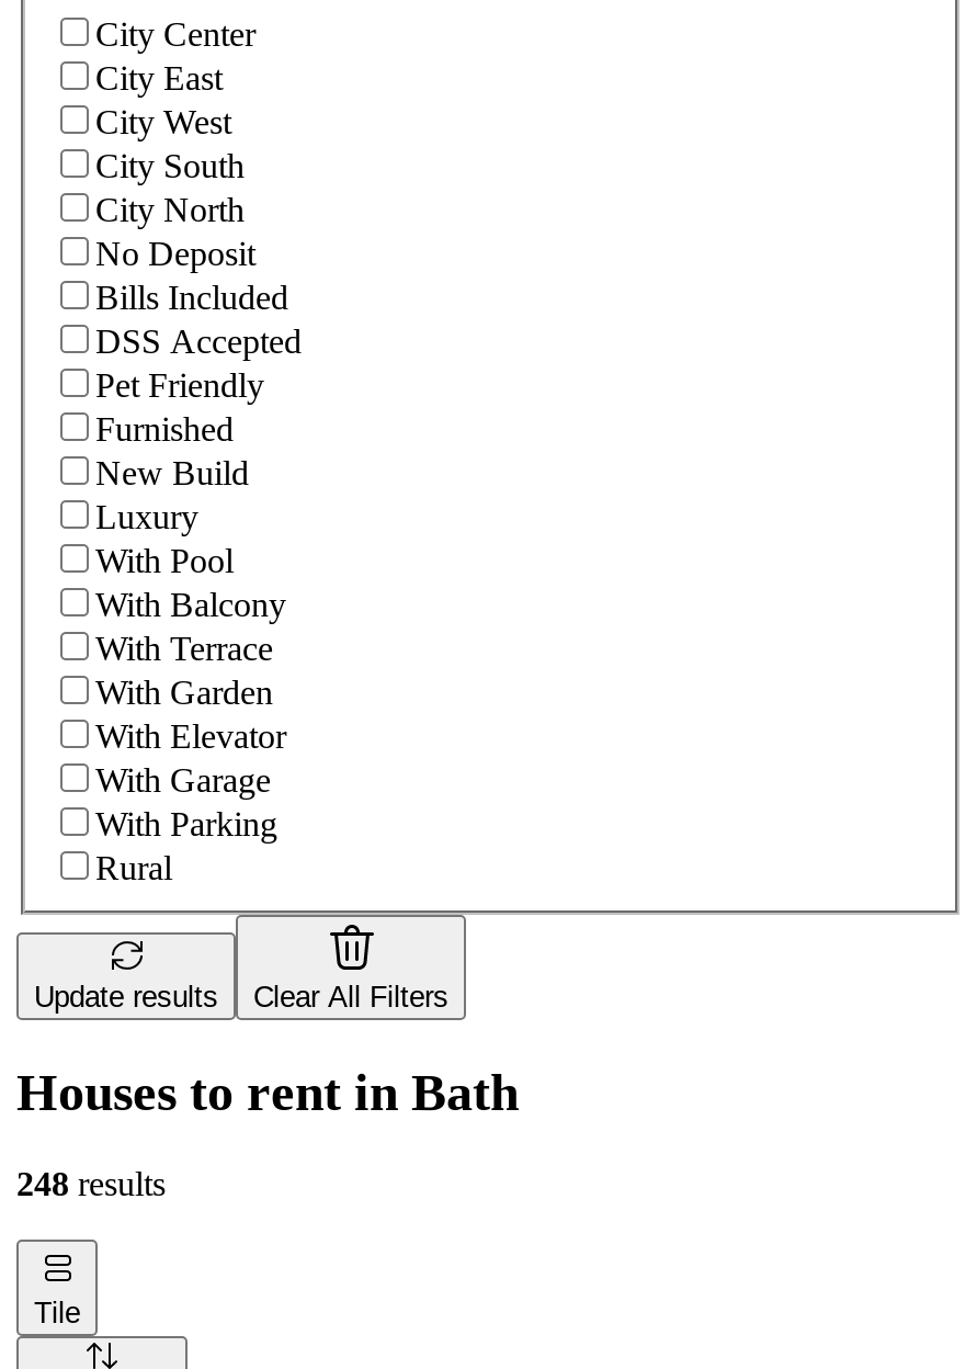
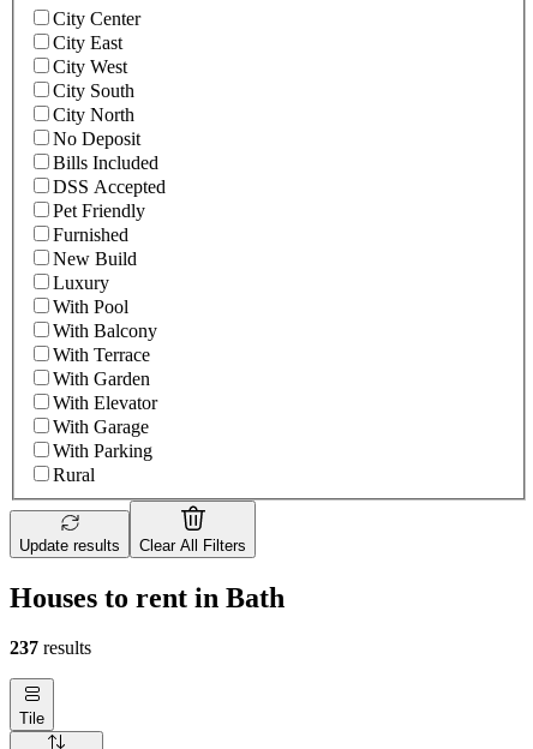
- 248 results
+ 237 results
